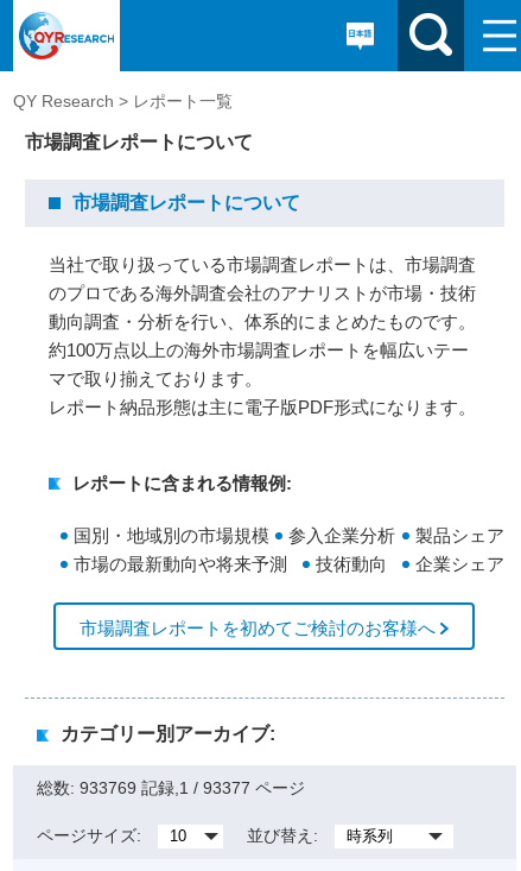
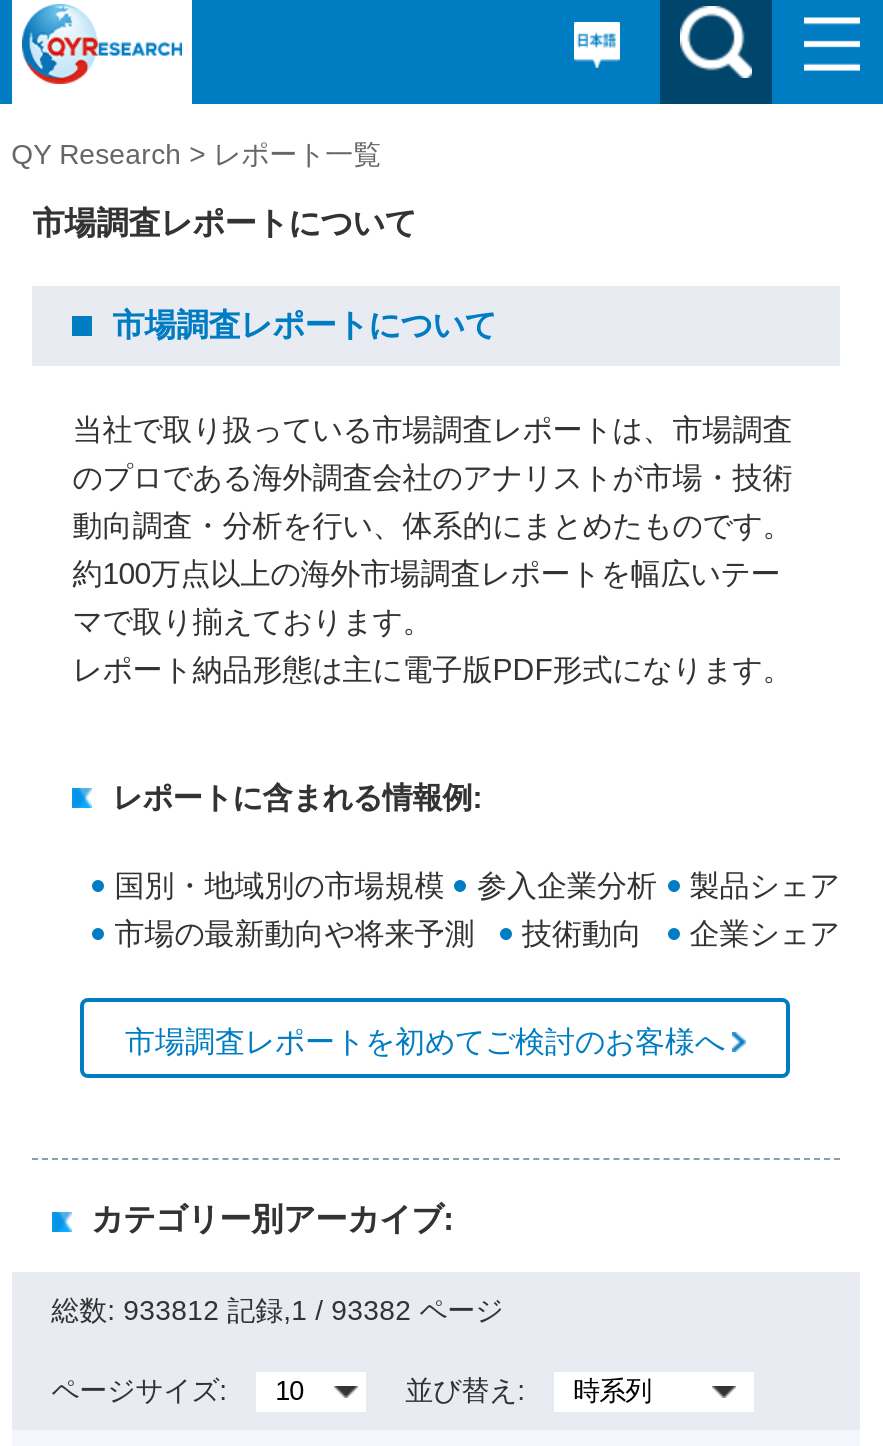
- 総数: 933769記録,1 / 93377 ページ
+ 総数: 933812記録,1 / 93382 ページ
